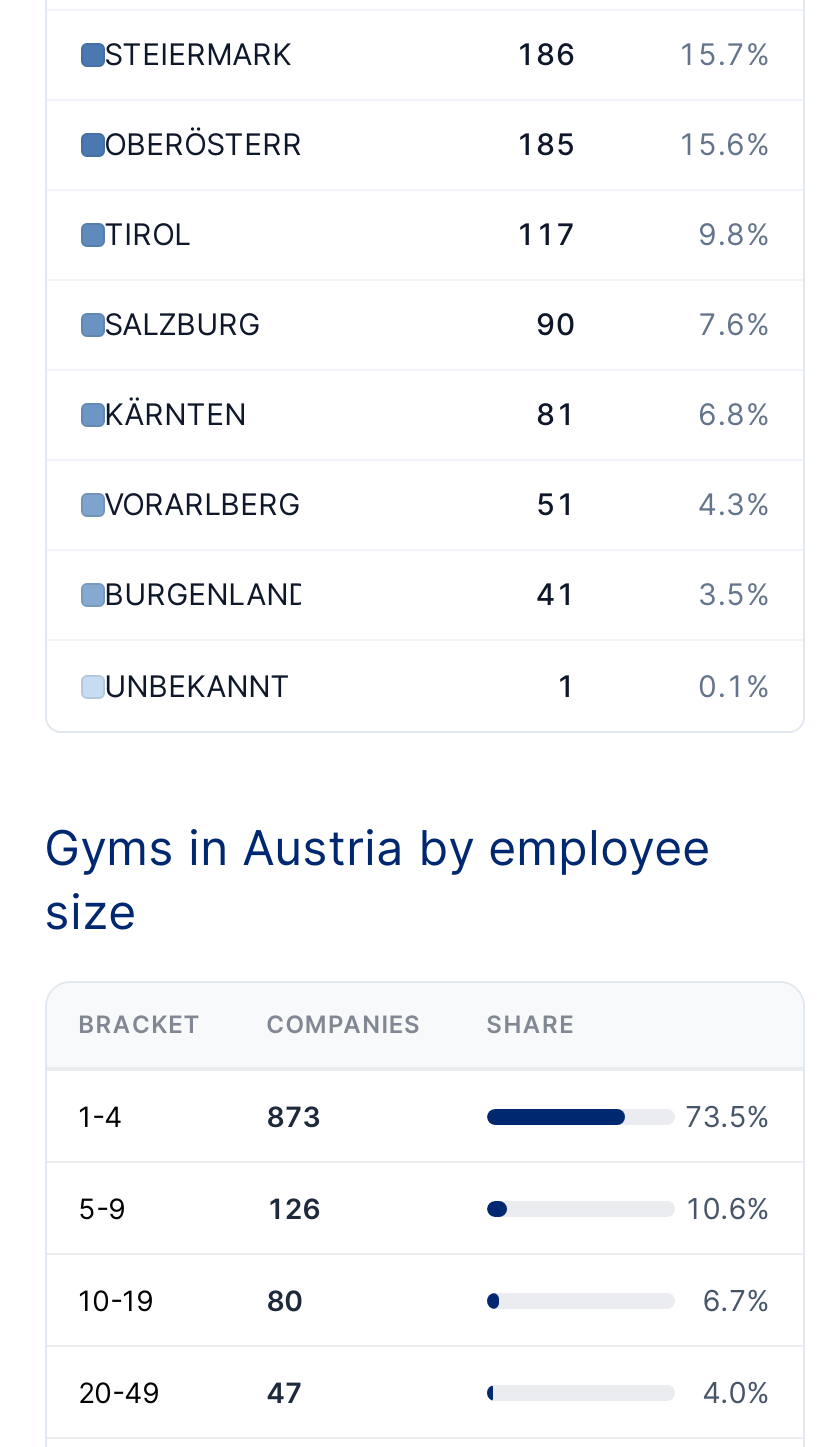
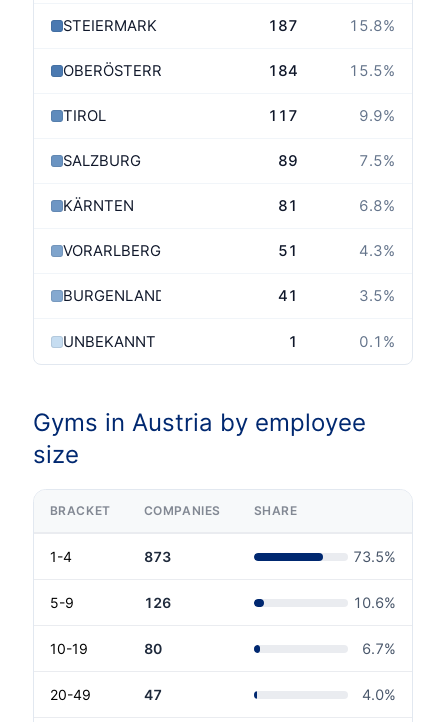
- 186
+ 187

- 15.7%
+ 15.8%

- 185
+ 184

- 15.6%
+ 15.5%

- 9.8%
+ 9.9%

- 90
+ 89

- 7.6%
+ 7.5%
